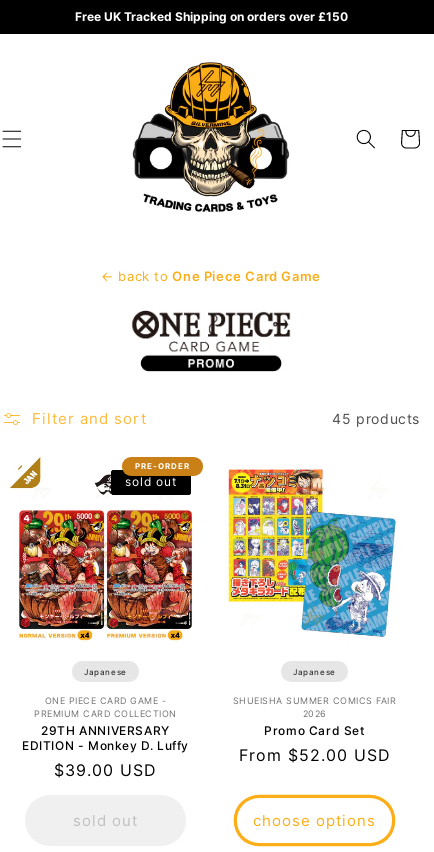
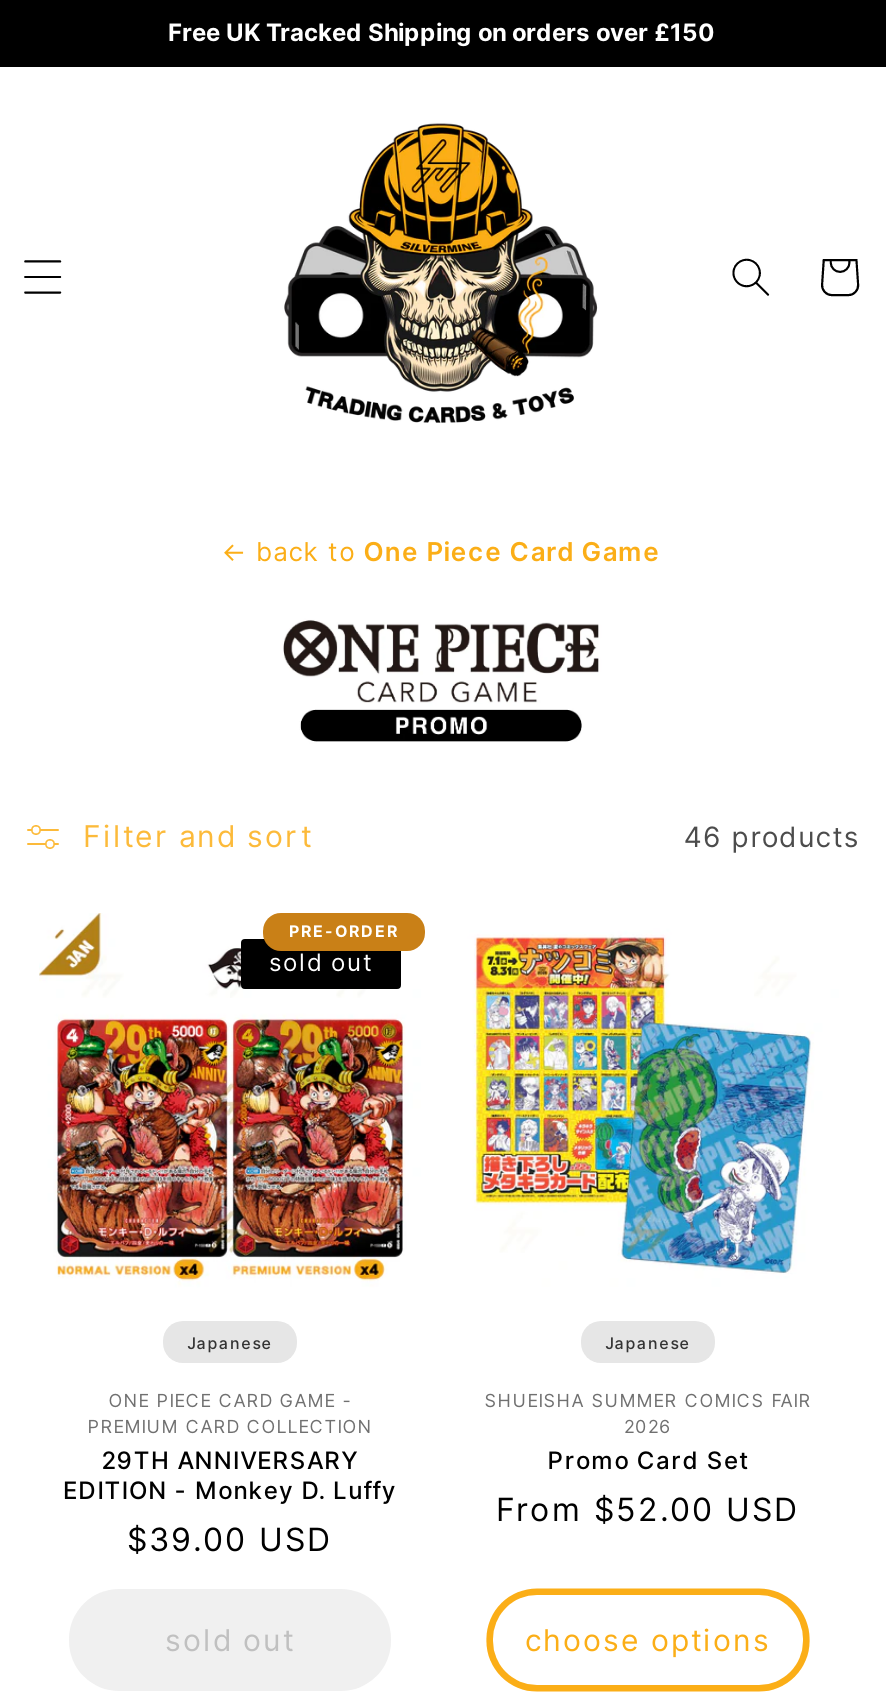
- 45 products
+ 46 products
